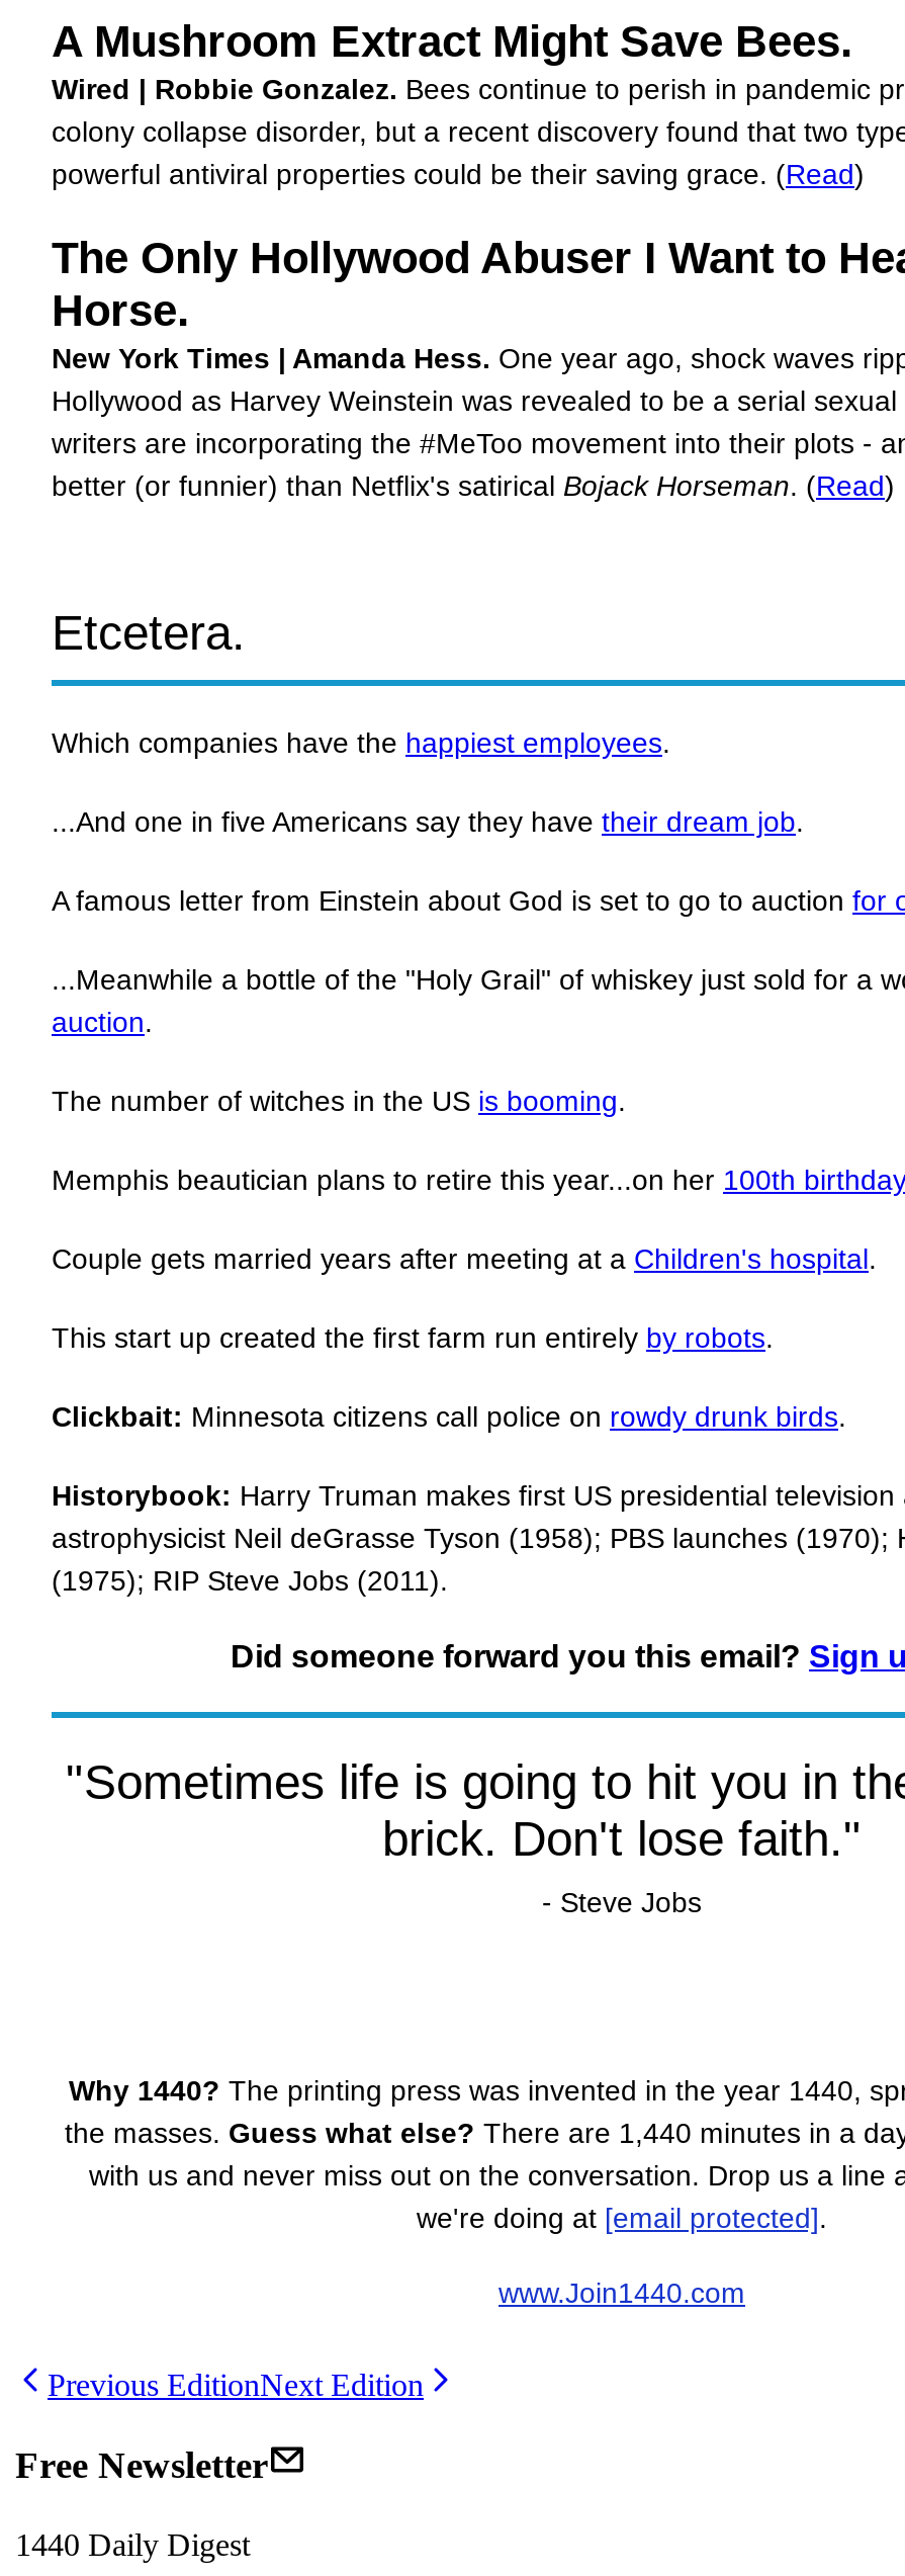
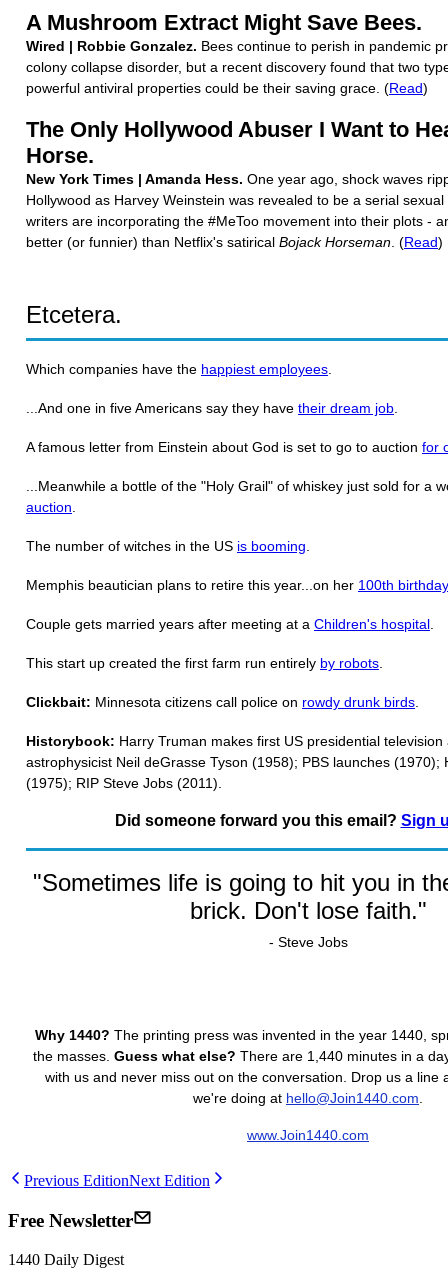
- we're doing at [email protected].
+ we're doing at hello@Join1440.com.
